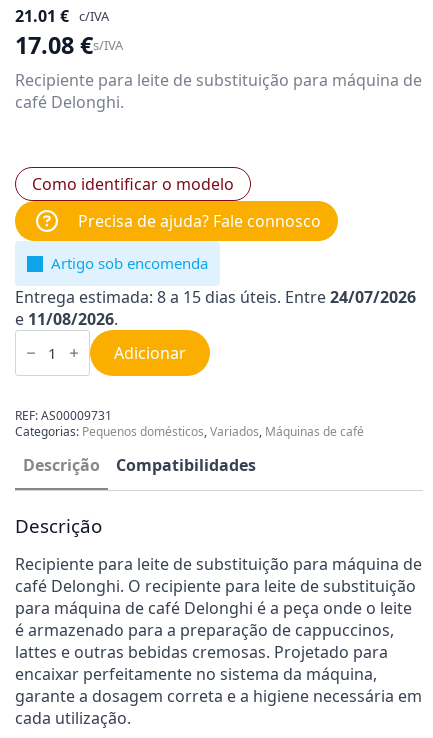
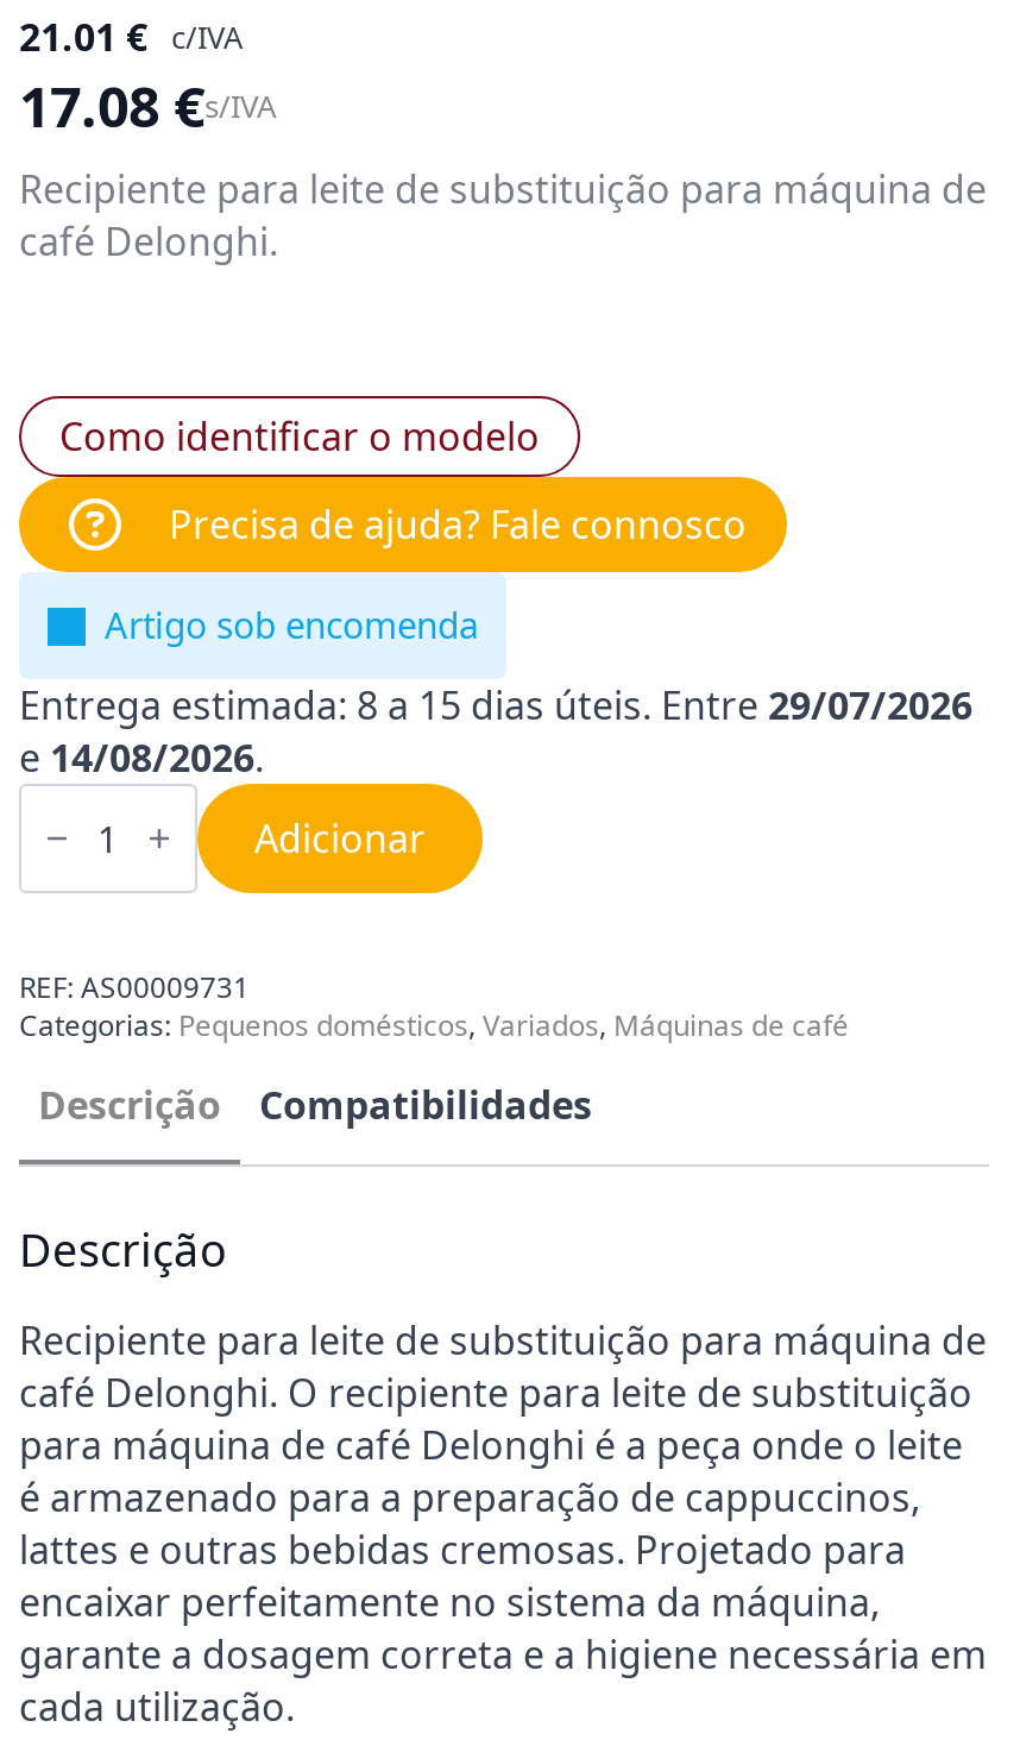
- Entrega estimada: 8 a 15 dias úteis. Entre 24/07/2026
+ Entrega estimada: 8 a 15 dias úteis. Entre 29/07/2026

- e 11/08/2026.
+ e 14/08/2026.
